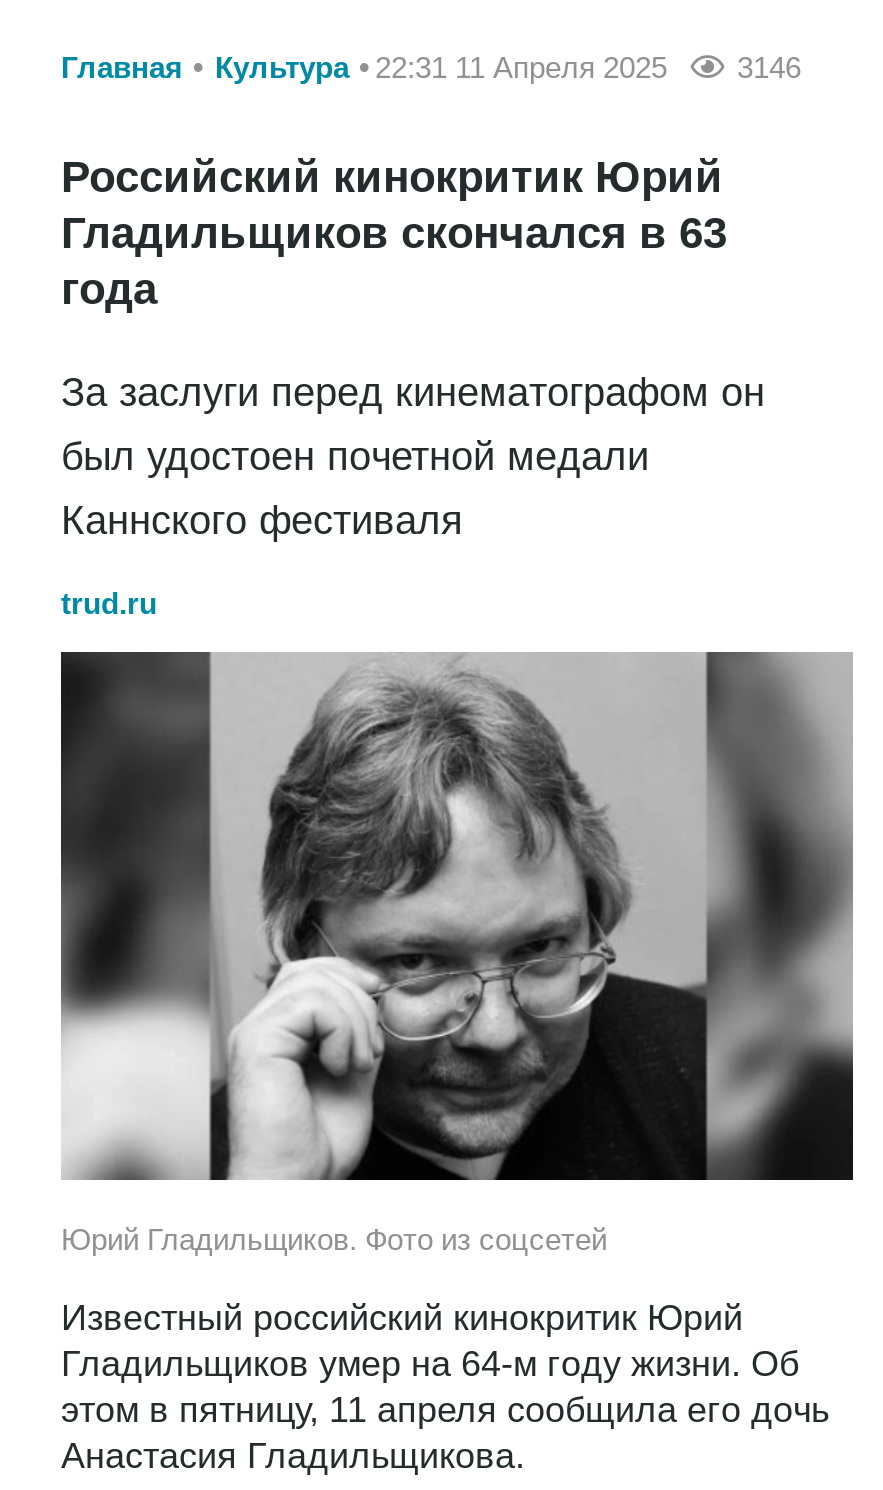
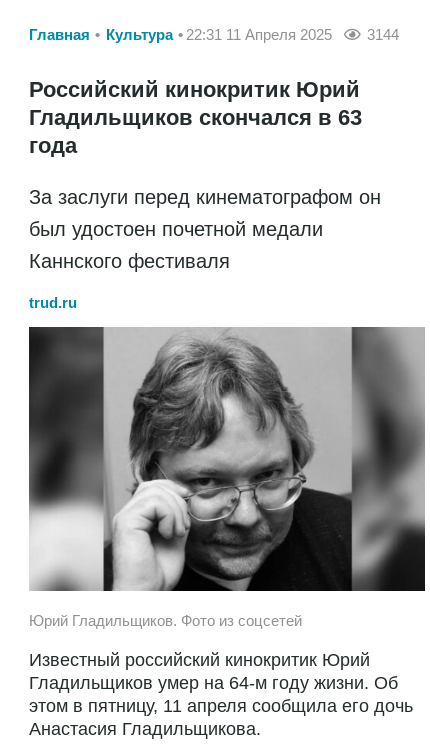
- 3146
+ 3144
